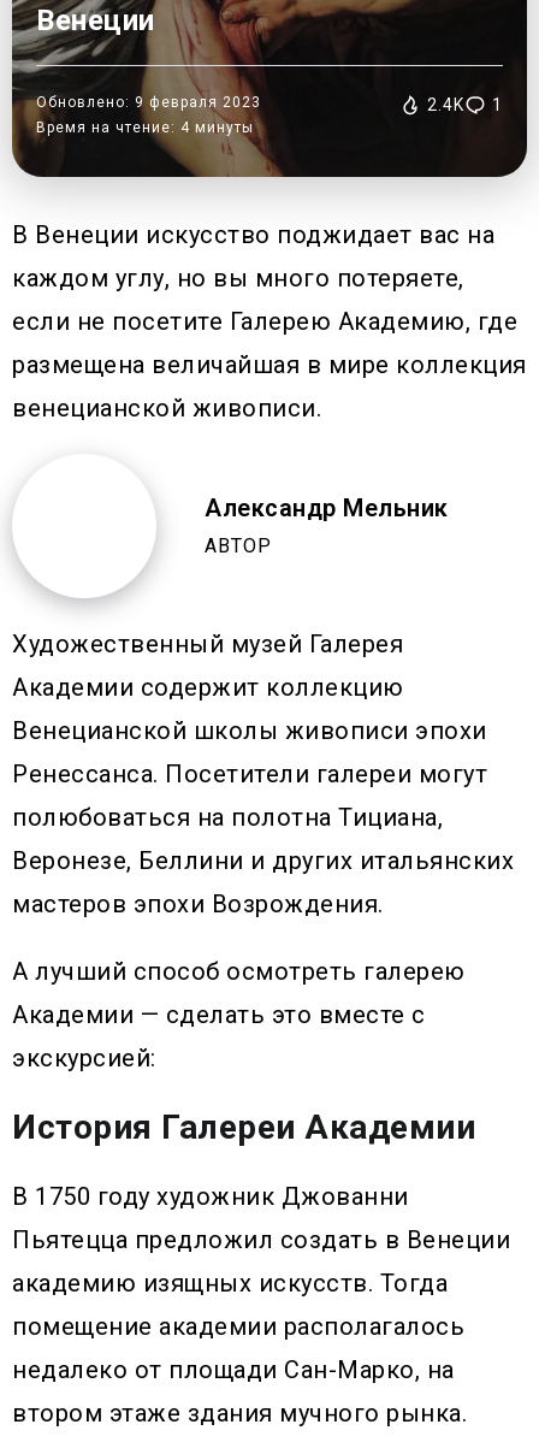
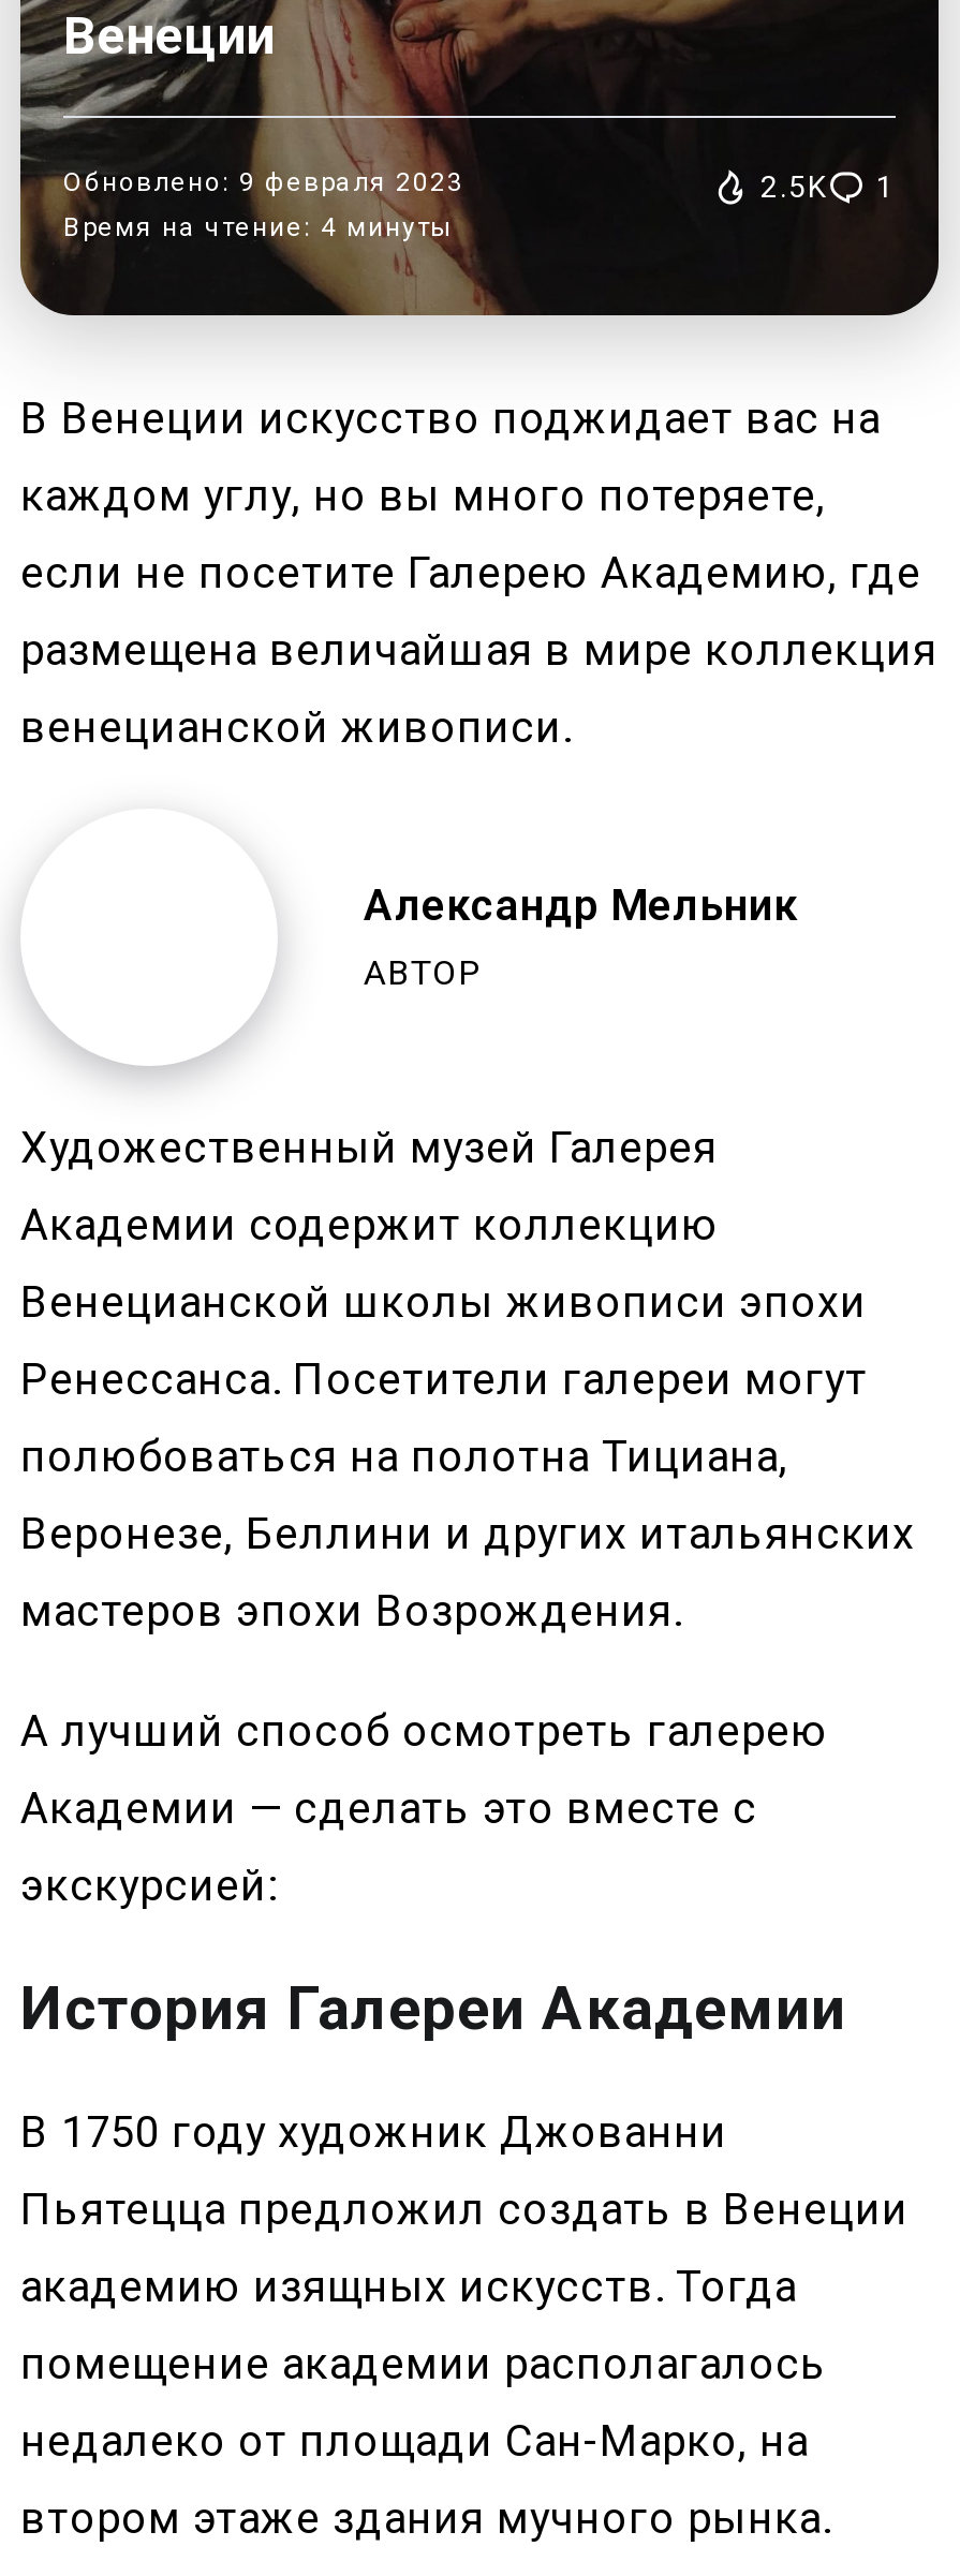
- 2.4K 1
+ 2.5K 1
